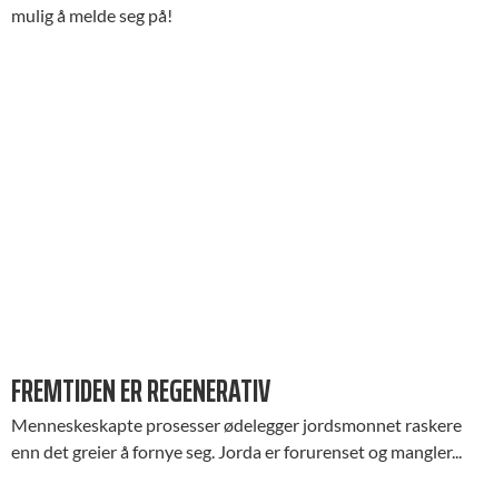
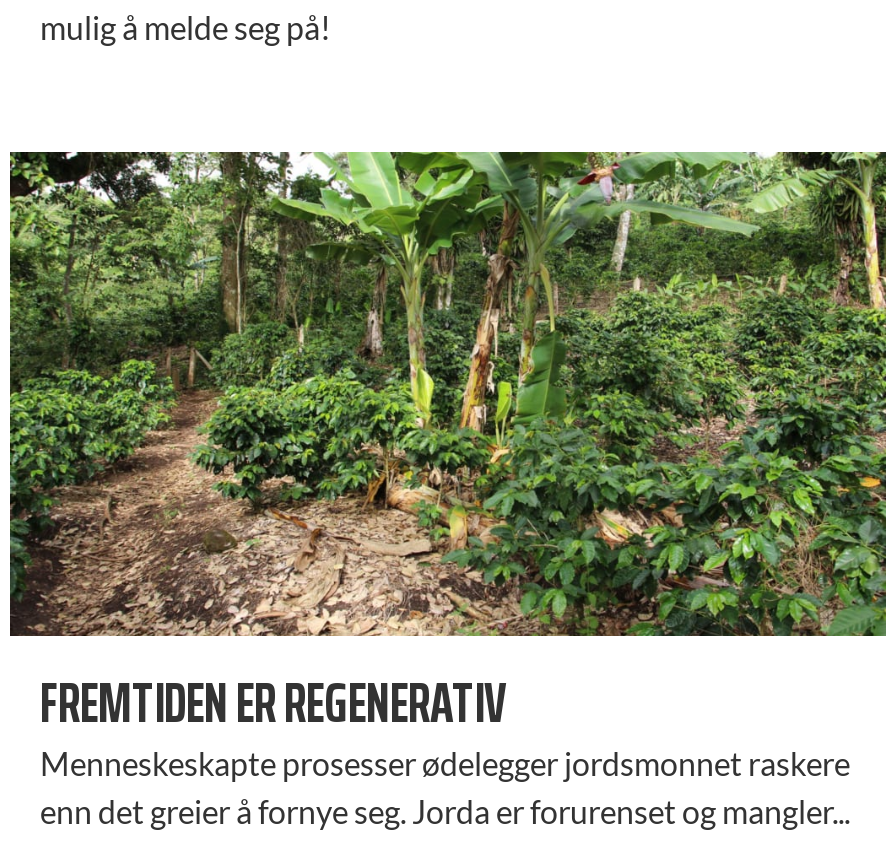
+ [image]
